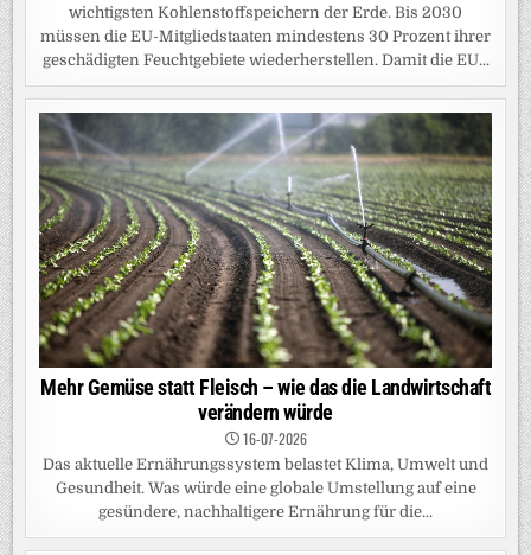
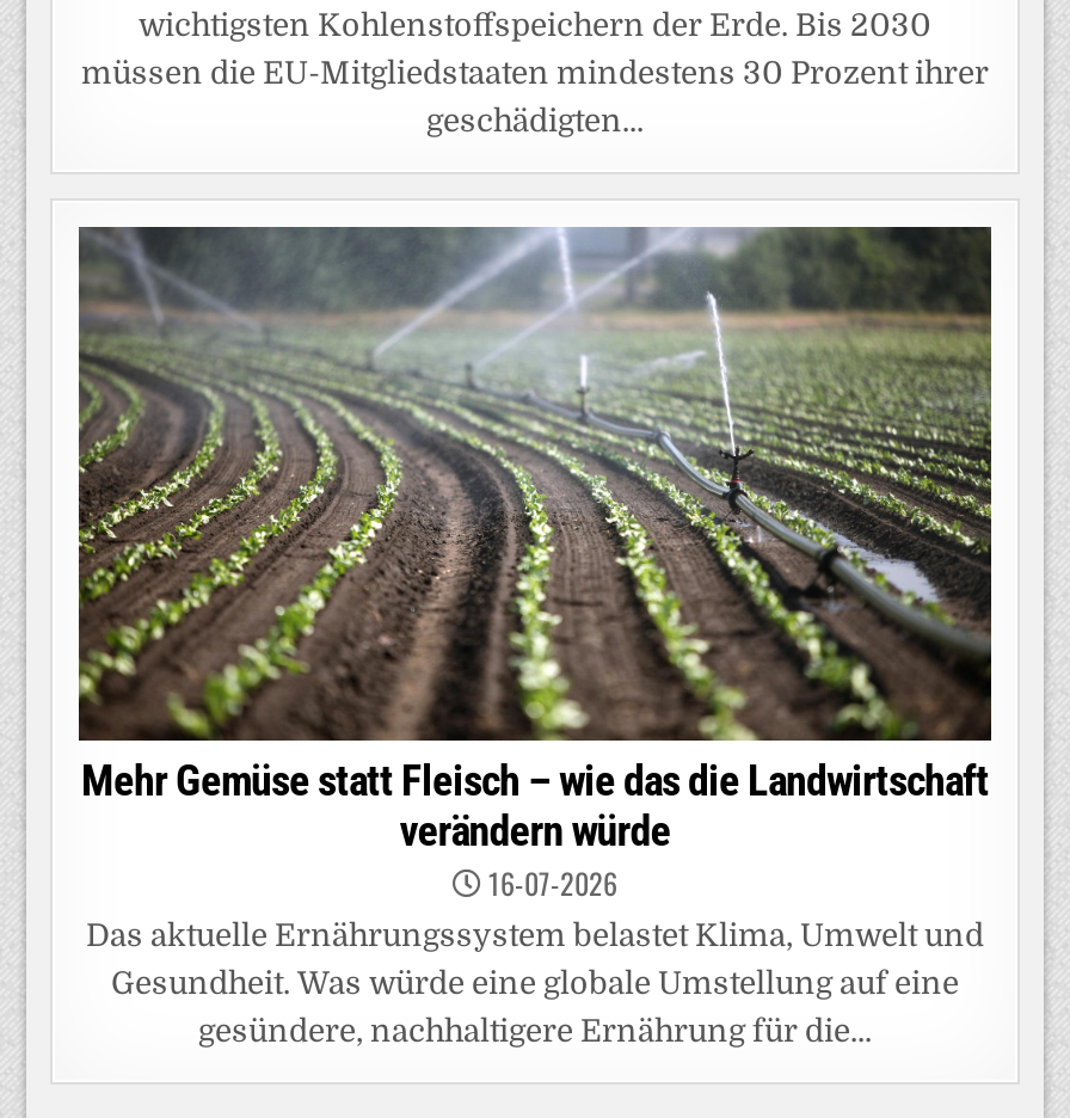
- geschädigten Feuchtgebiete wiederherstellen. Damit die EU...
+ geschädigten...
